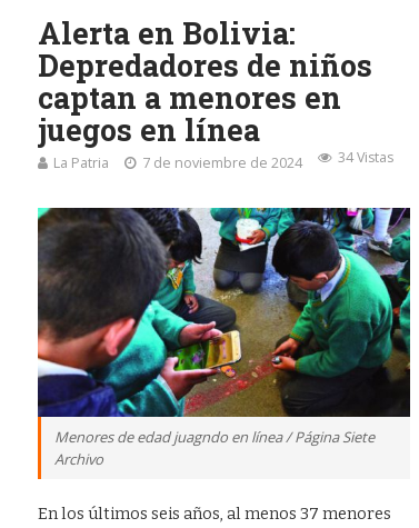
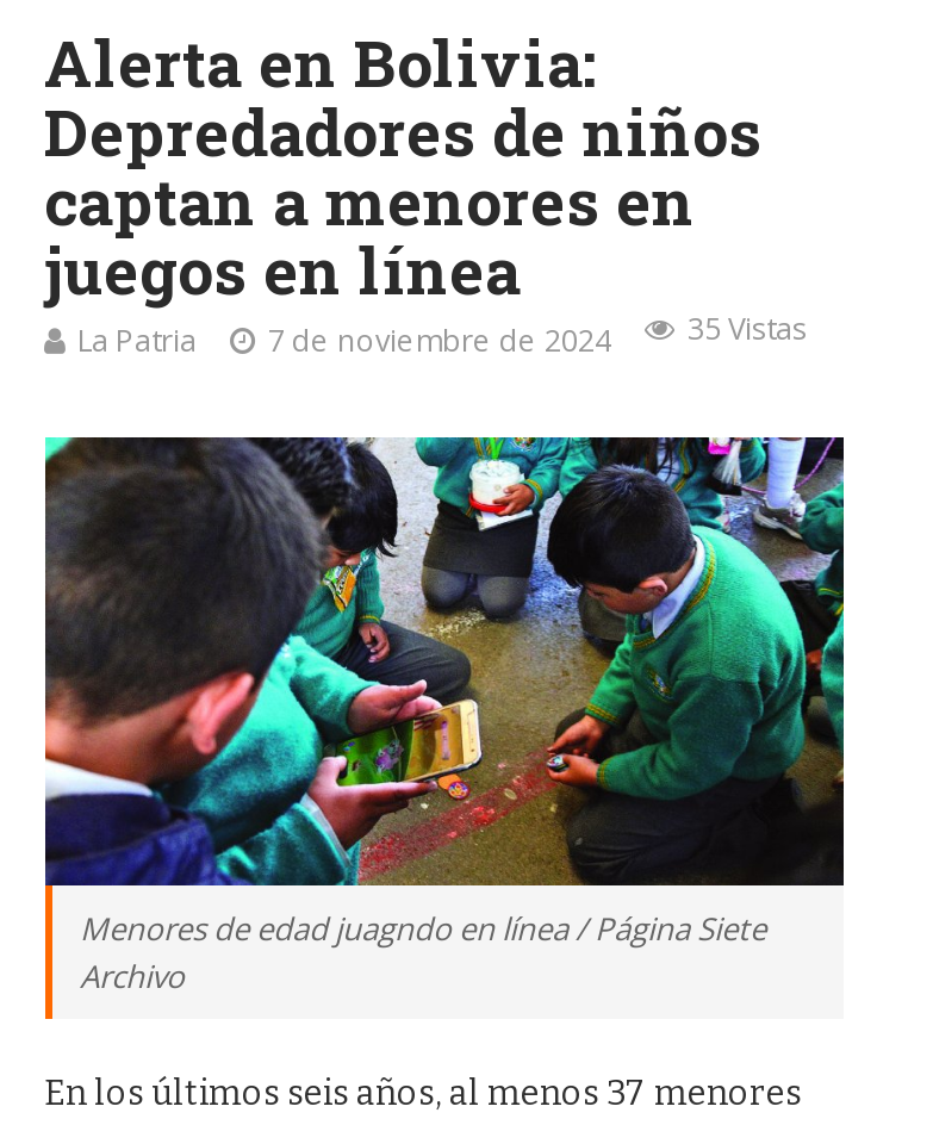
- La Patria 7 de noviembre de 2024 34 Vistas
+ La Patria 7 de noviembre de 2024 35 Vistas
